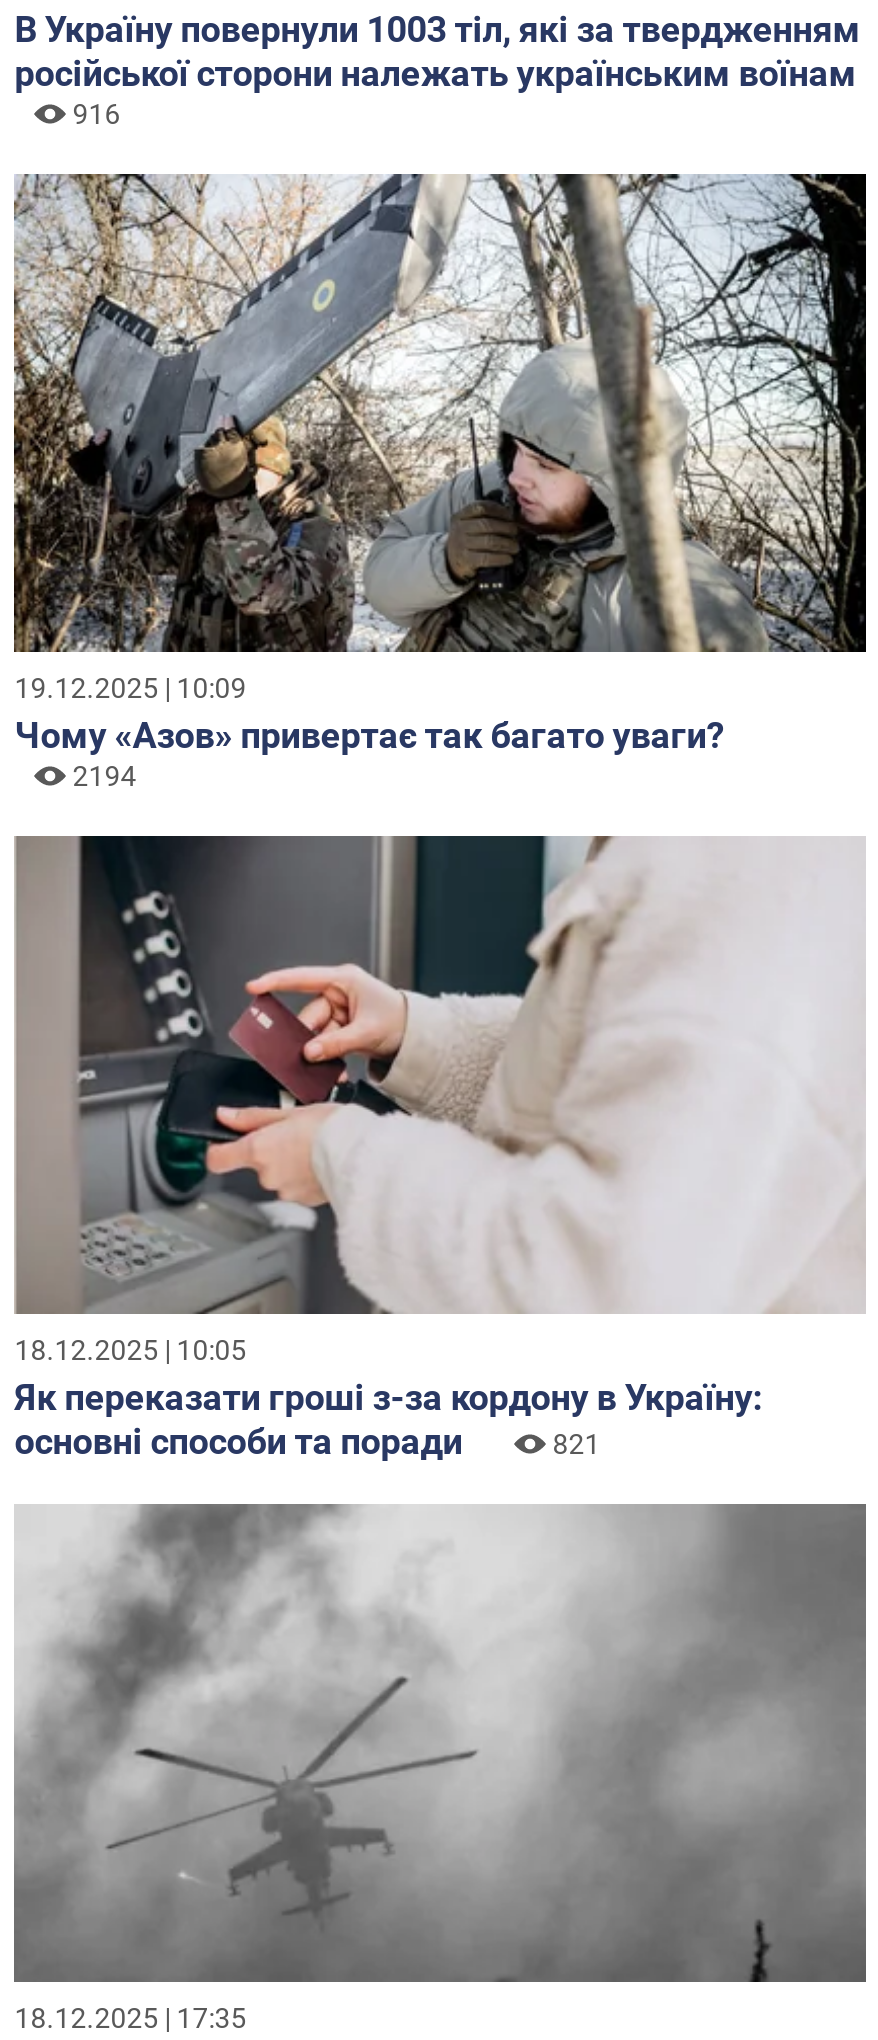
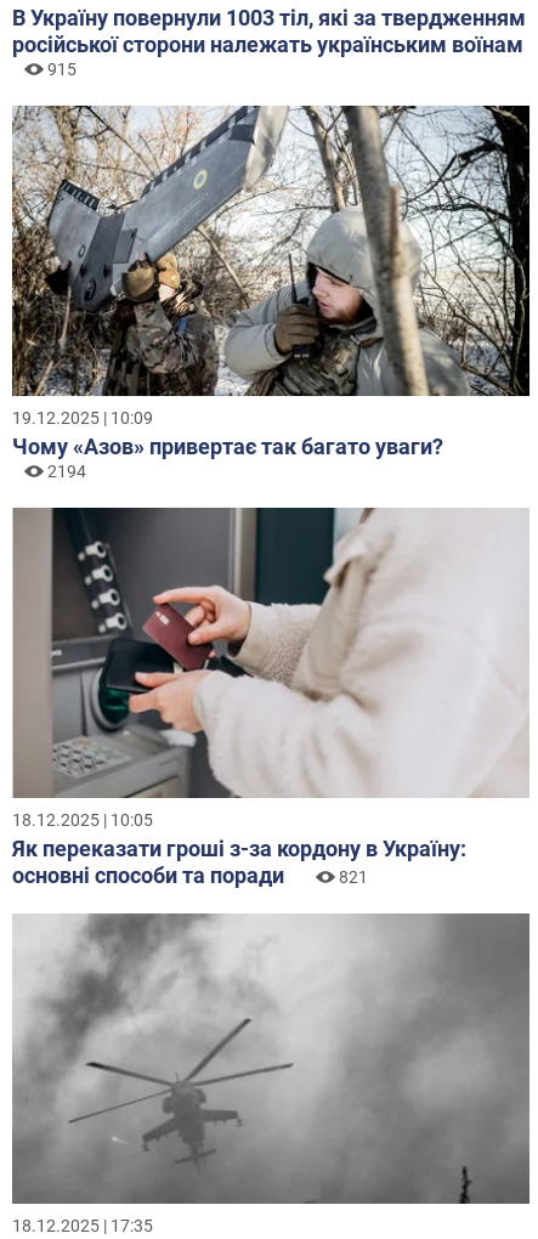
- 916
+ 915
